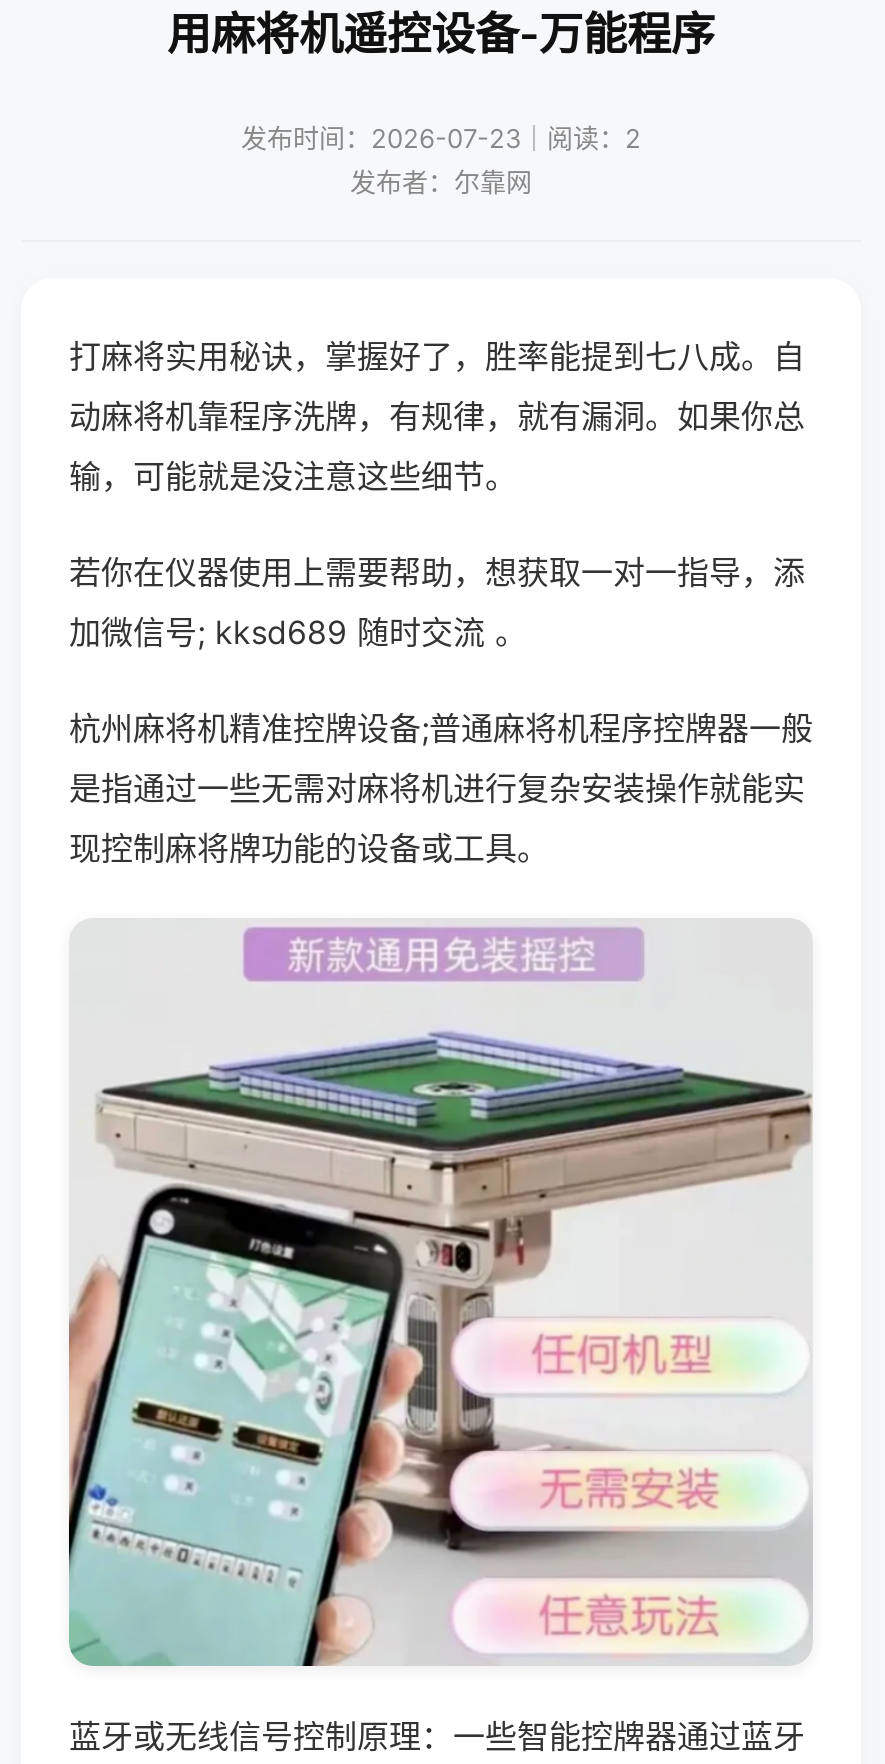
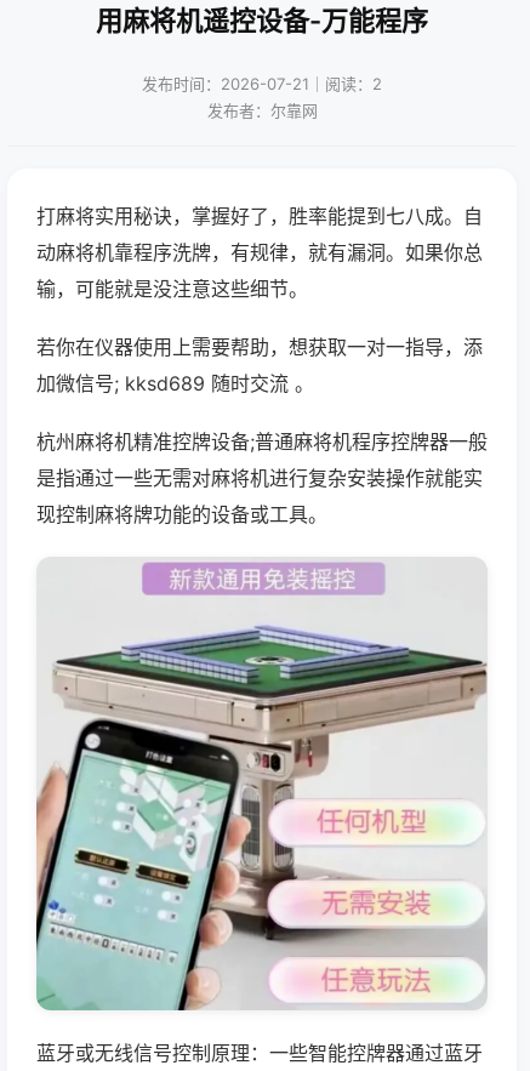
- 发布时间：2026-07-23｜阅读：2
+ 发布时间：2026-07-21｜阅读：2
